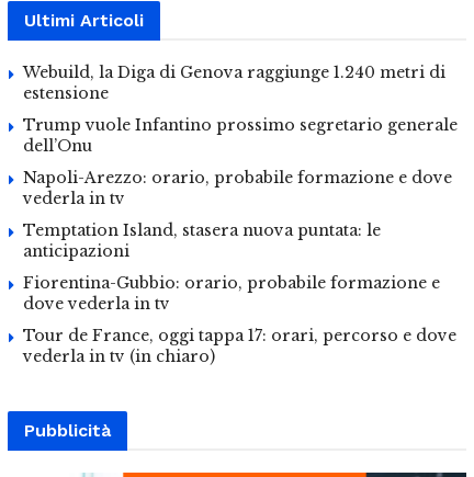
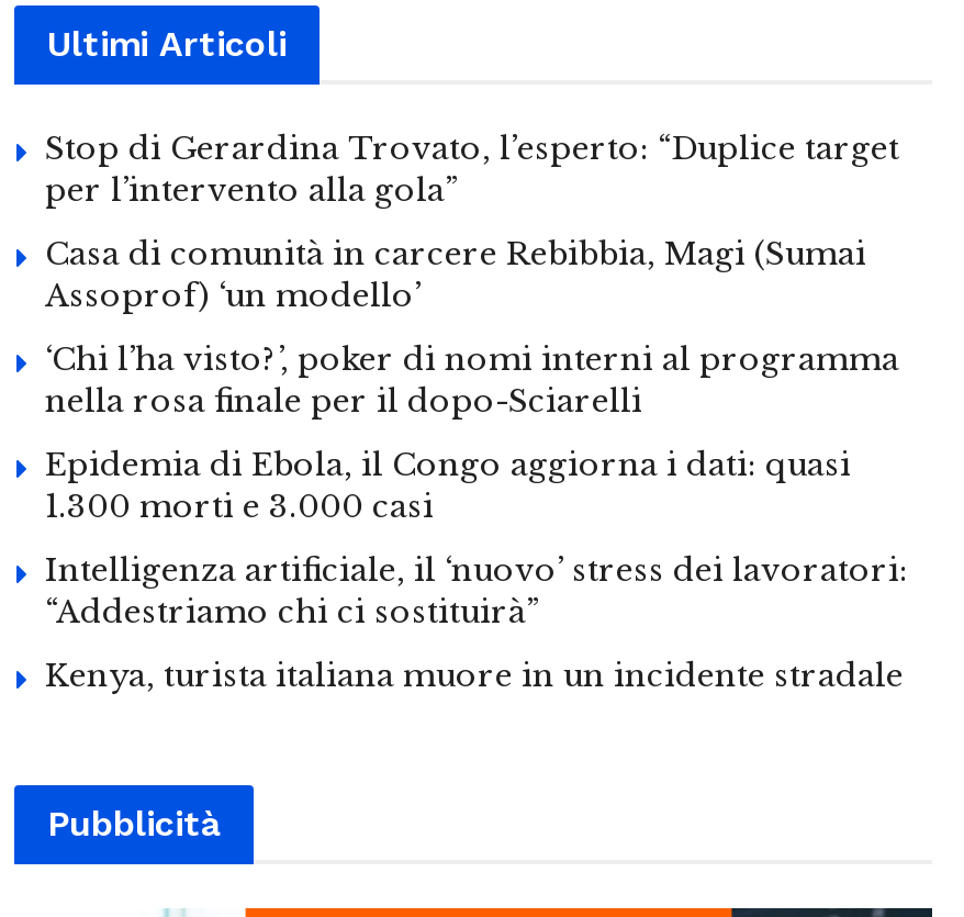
- Webuild, la Diga di Genova raggiunge 1.240 metri di
- estensione
+ Stop di Gerardina Trovato, l’esperto: “Duplice target
+ per l’intervento alla gola”

- Trump vuole Infantino prossimo segretario generale
- dell’Onu
+ Casa di comunità in carcere Rebibbia, Magi (Sumai
+ Assoprof) ‘un modello’

- Napoli-Arezzo: orario, probabile formazione e dove
- vederla in tv
+ ‘Chi l’ha visto?’, poker di nomi interni al programma
+ nella rosa finale per il dopo-Sciarelli

- Temptation Island, stasera nuova puntata: le
- anticipazioni
+ Epidemia di Ebola, il Congo aggiorna i dati: quasi
+ 1.300 morti e 3.000 casi

- Fiorentina-Gubbio: orario, probabile formazione e
- dove vederla in tv
+ Intelligenza artificiale, il ‘nuovo’ stress dei lavoratori:
+ “Addestriamo chi ci sostituirà”

- Tour de France, oggi tappa 17: orari, percorso e dove
- vederla in tv (in chiaro)
+ Kenya, turista italiana muore in un incidente stradale
